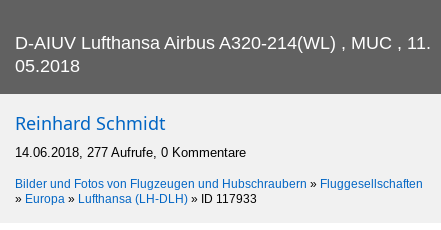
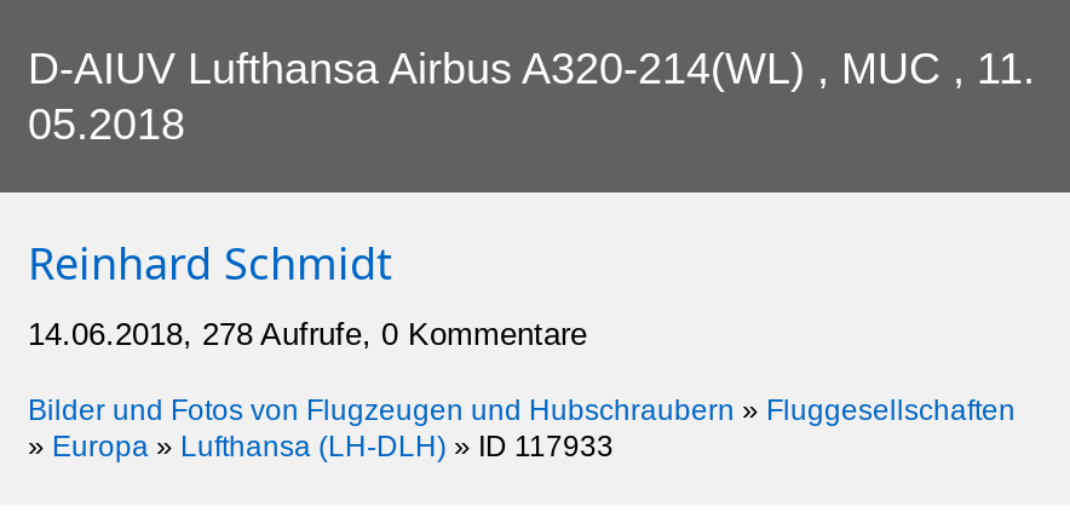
- 14.06.2018, 277 Aufrufe, 0 Kommentare
+ 14.06.2018, 278 Aufrufe, 0 Kommentare
